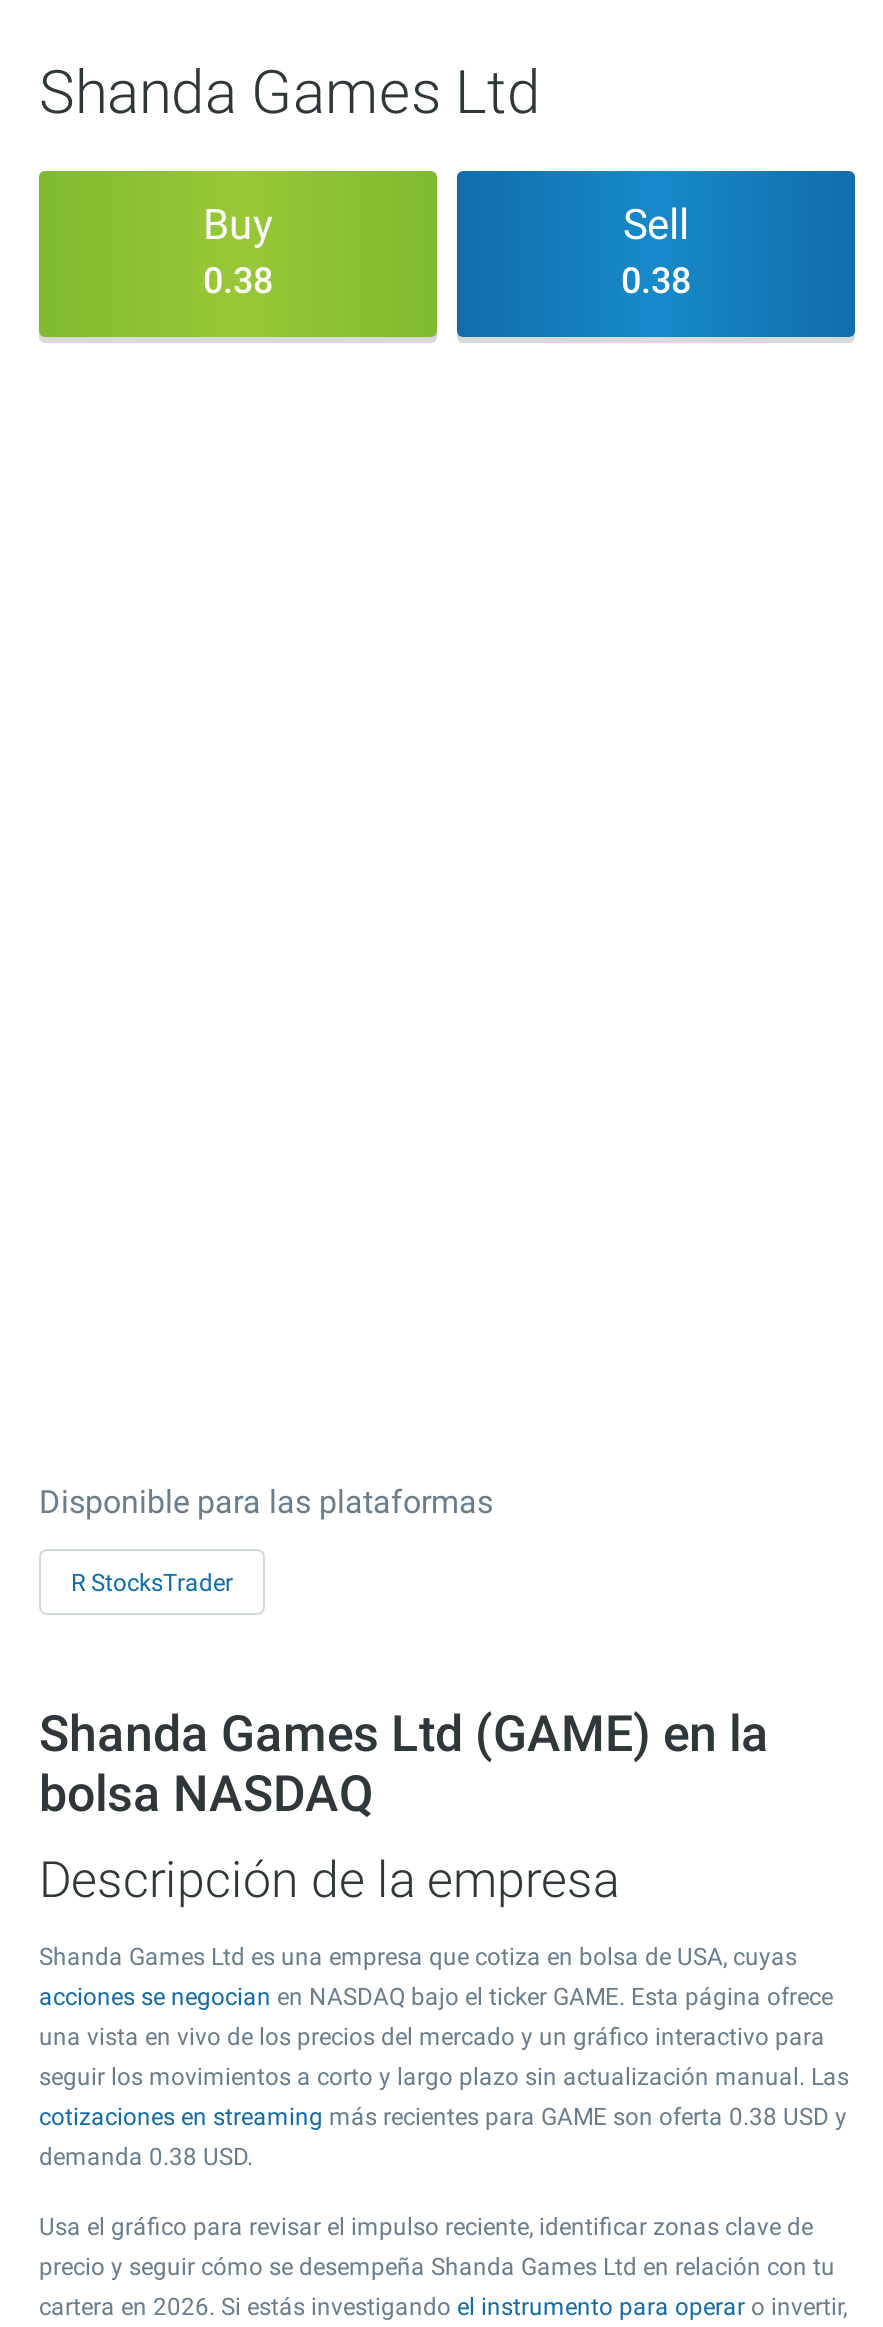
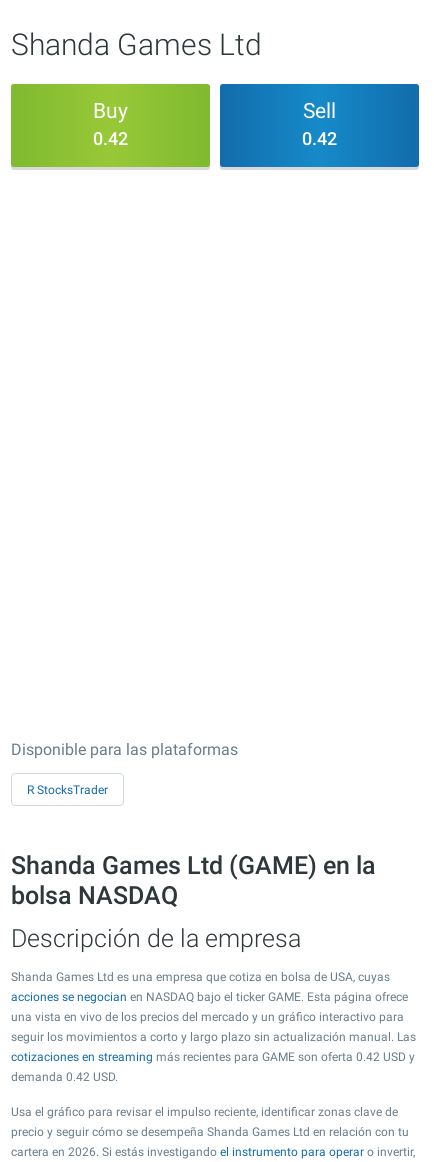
- 0.38
+ 0.42

- 0.38
+ 0.42

- cotizaciones en streaming más recientes para GAME son oferta 0.38 USD y
+ cotizaciones en streaming más recientes para GAME son oferta 0.42 USD y

- demanda 0.38 USD.
+ demanda 0.42 USD.
